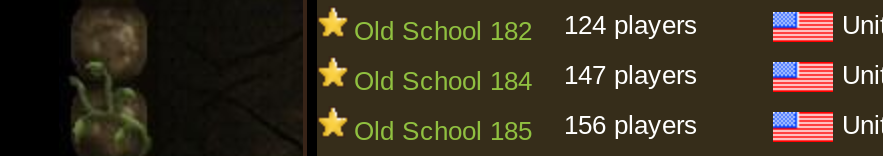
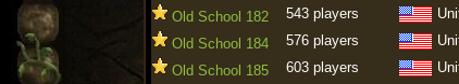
- Old School 182 124 players
+ Old School 182 543 players

- Old School 184 147 players
+ Old School 184 576 players

- Old School 185 156 players
+ Old School 185 603 players
